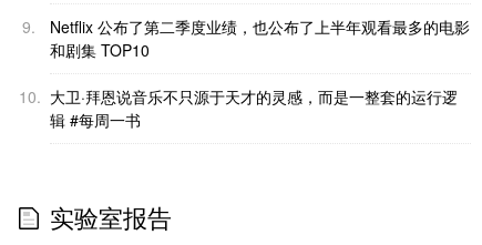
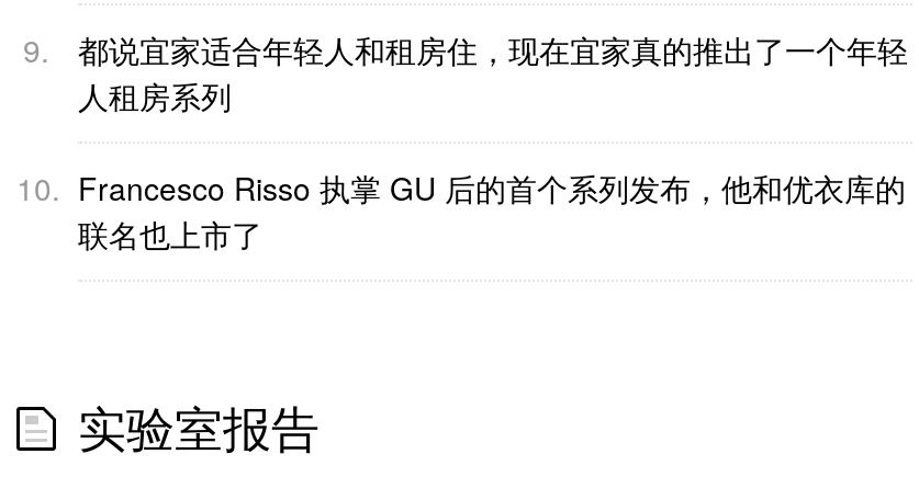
- Netflix 公布了第二季度业绩，也公布了上半年观看最多的电影
- 和剧集 TOP10
+ 都说宜家适合年轻人和租房住，现在宜家真的推出了一个年轻
+ 人租房系列

- 10. 大卫·拜恩说音乐不只源于天才的灵感，而是一整套的运行逻
- 辑 #每周一书
+ 10. Francesco Risso 执掌 GU 后的首个系列发布，他和优衣库的
+ 联名也上市了
